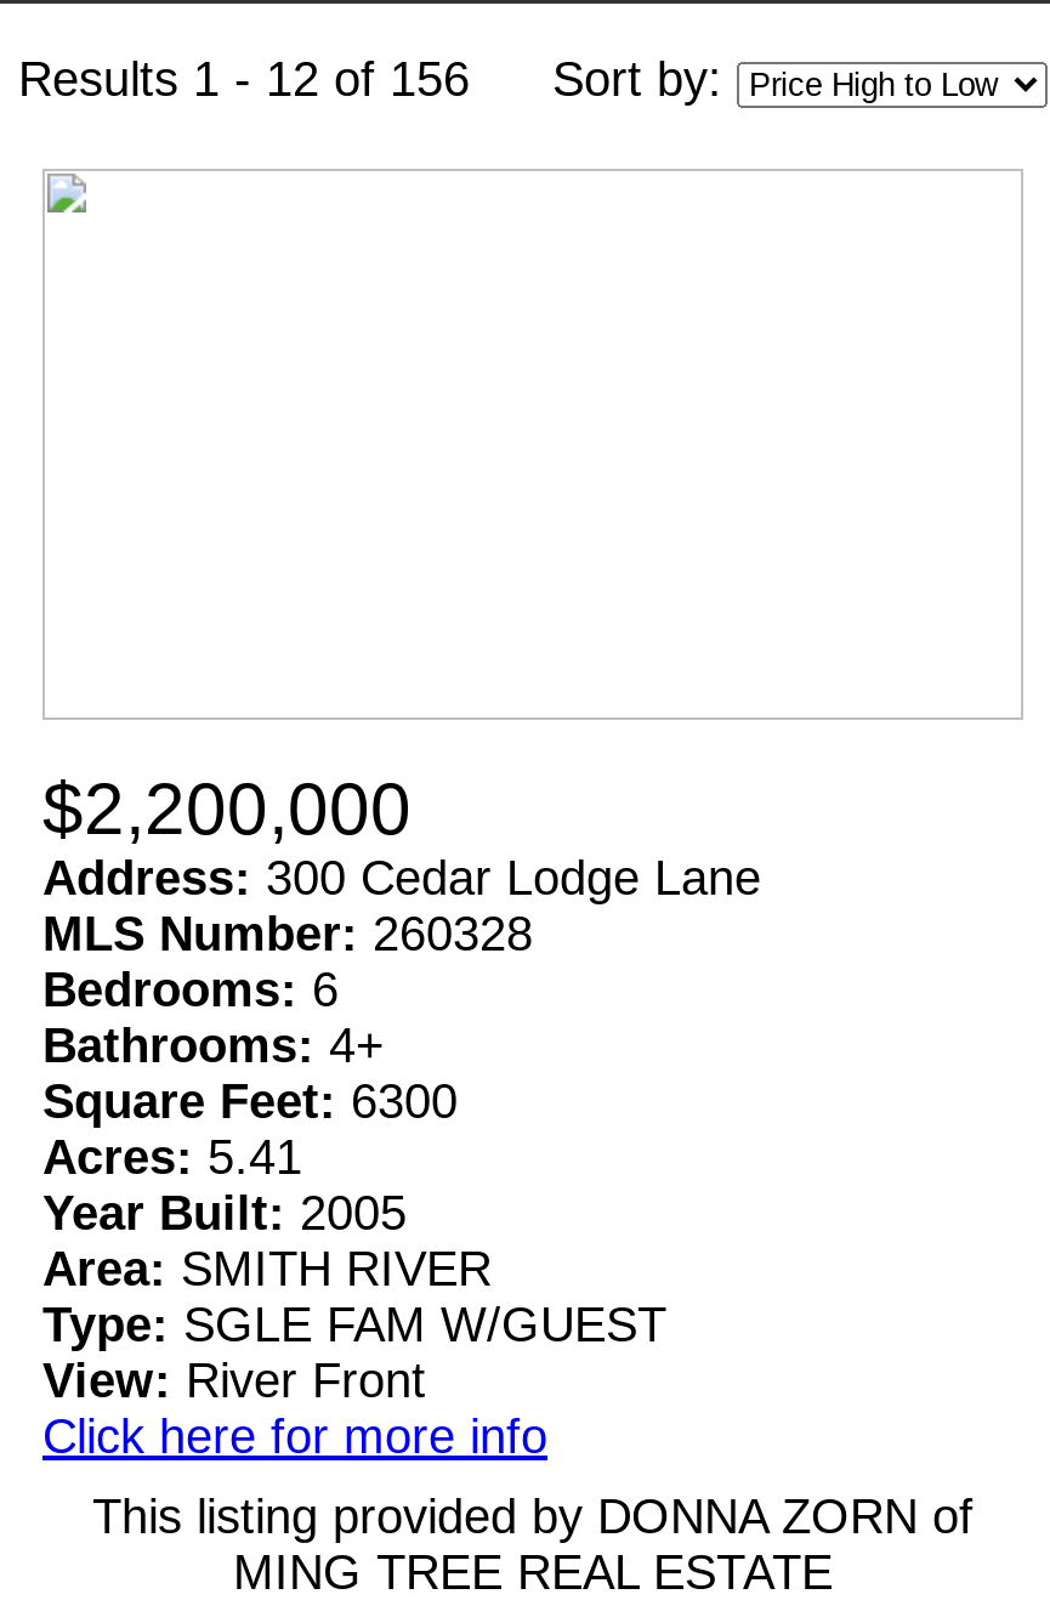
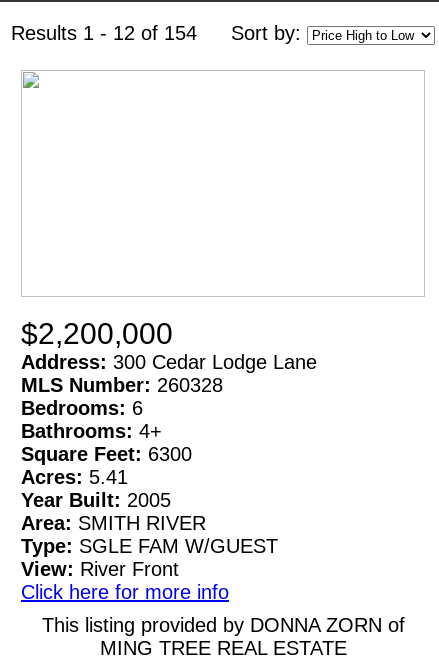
- Results 1 - 12 of 156 Sort by:
+ Results 1 - 12 of 154 Sort by:
